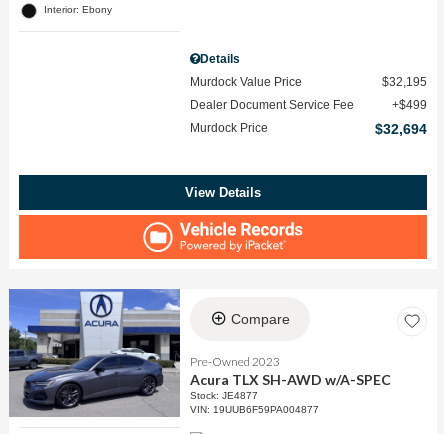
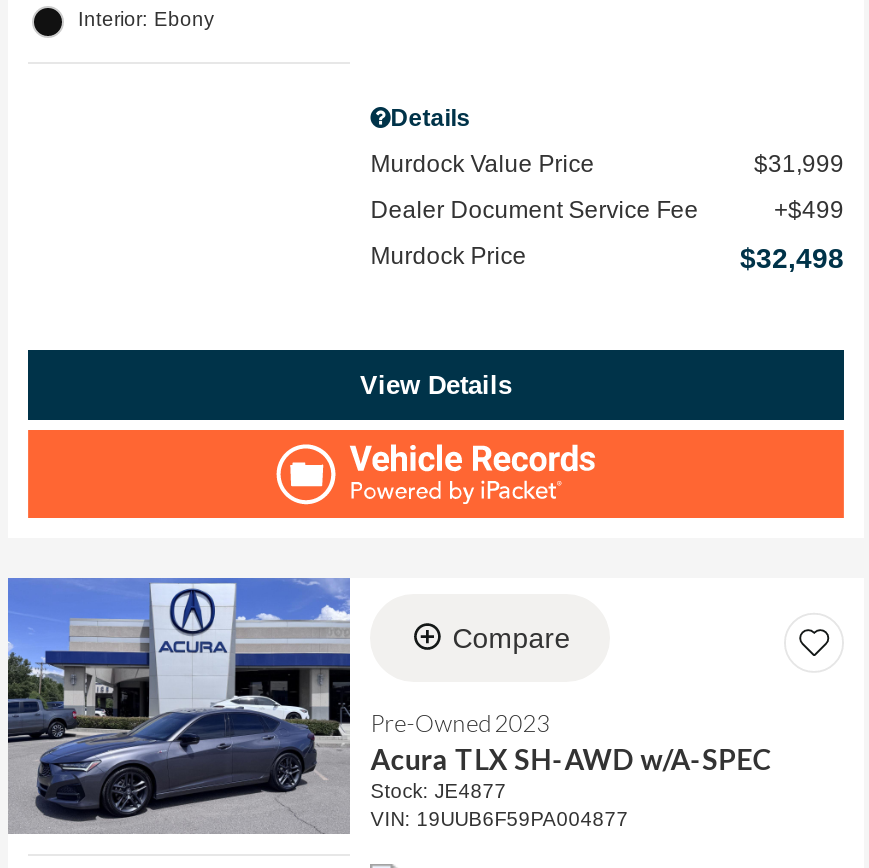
- $32,195
+ $31,999

- $32,694
+ $32,498
